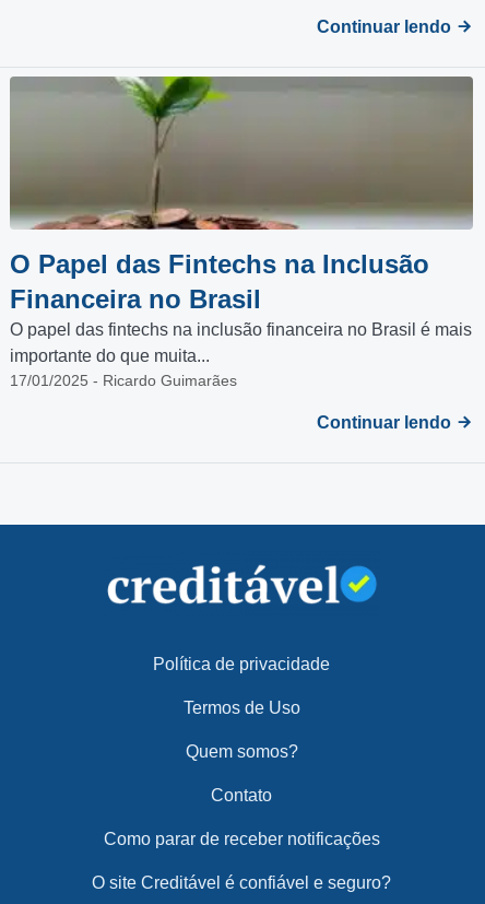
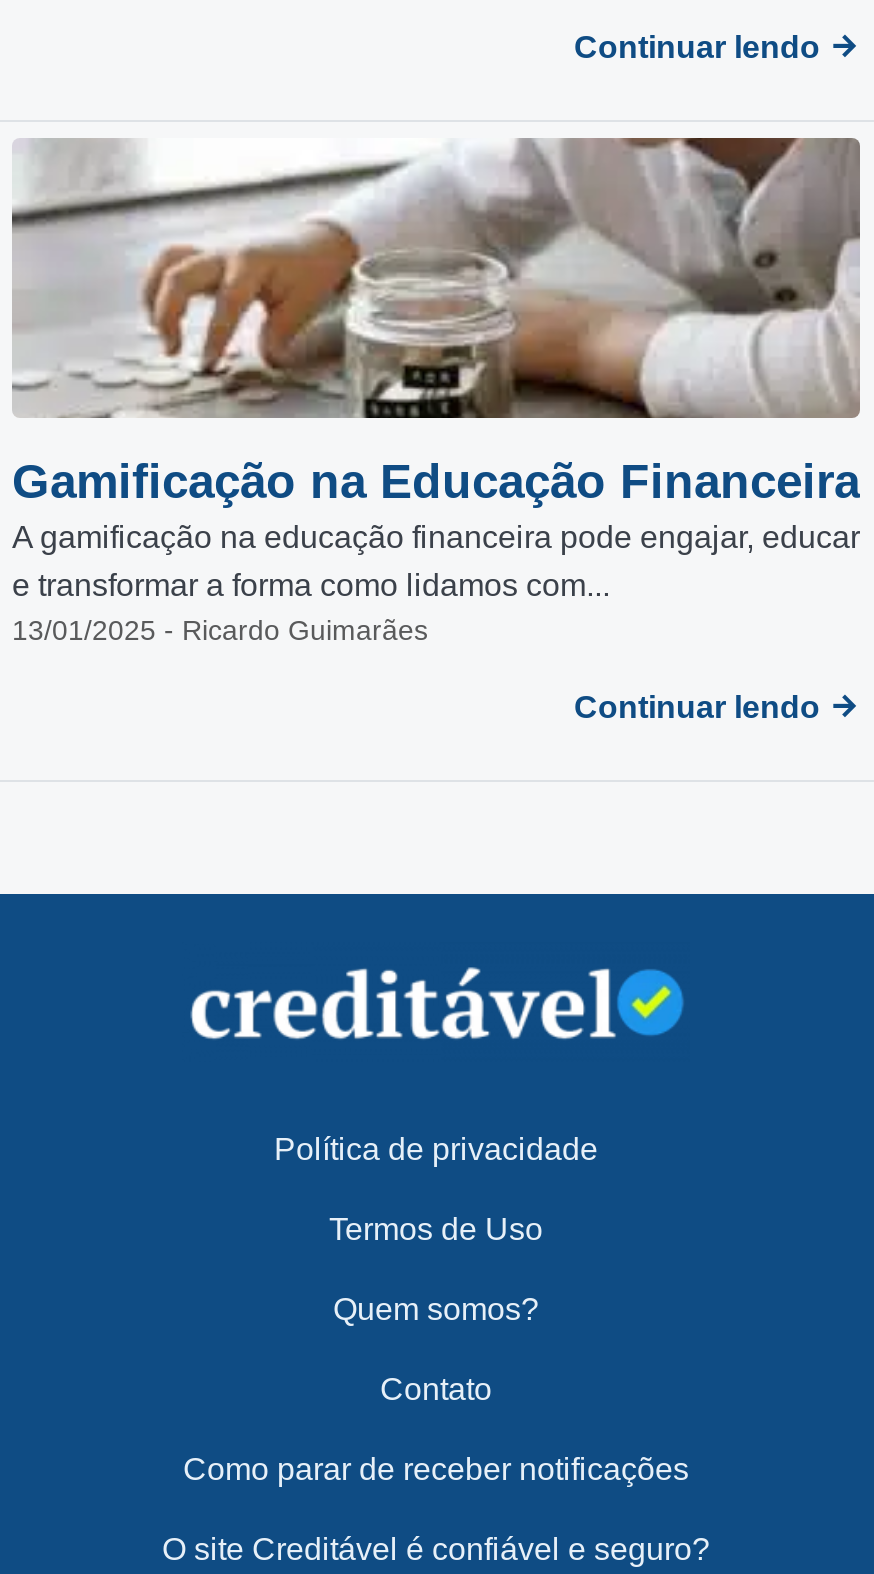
- [image]
- O Papel das Fintechs na Inclusão
- Financeira no Brasil
- O papel das fintechs na inclusão financeira no Brasil é mais
- importante do que muita...
- 17/01/2025 - Ricardo Guimarães
+ [image]
+ Gamificação na Educação Financeira
+ A gamificação na educação financeira pode engajar, educar
+ e transformar a forma como lidamos com...
+ 13/01/2025 - Ricardo Guimarães
